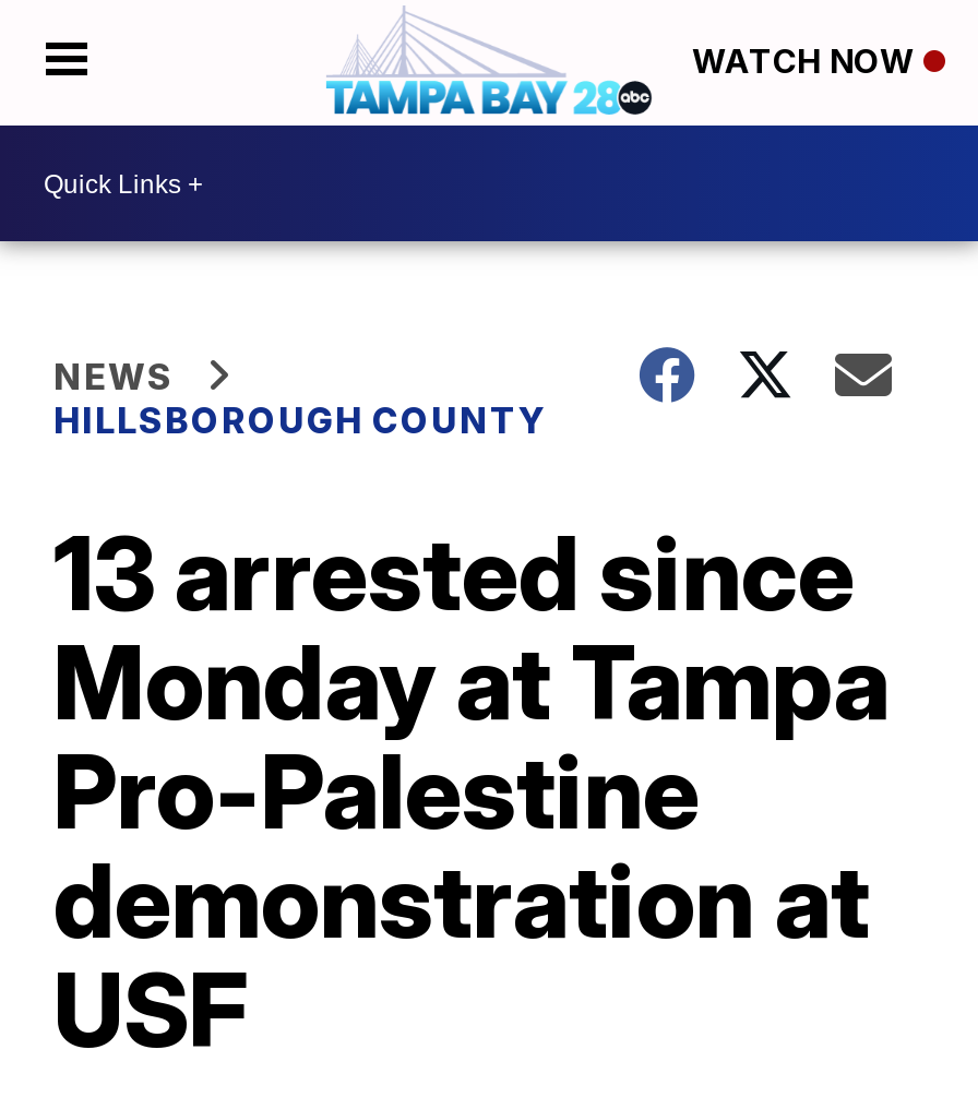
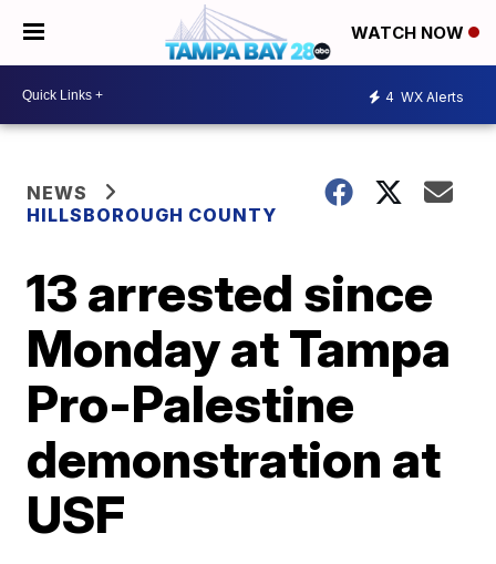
+ 4 WX Alerts
